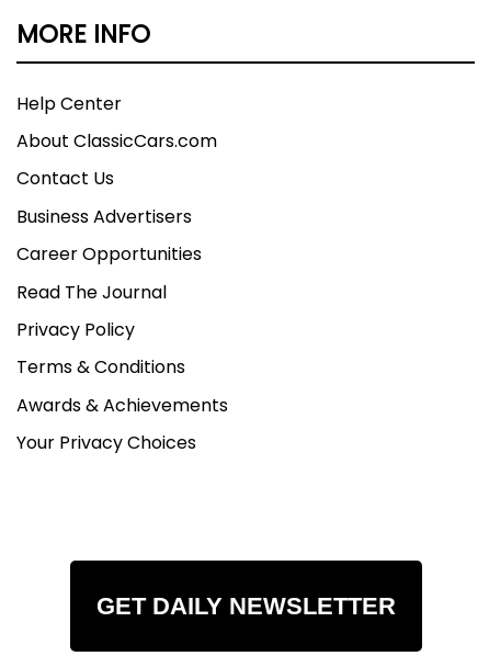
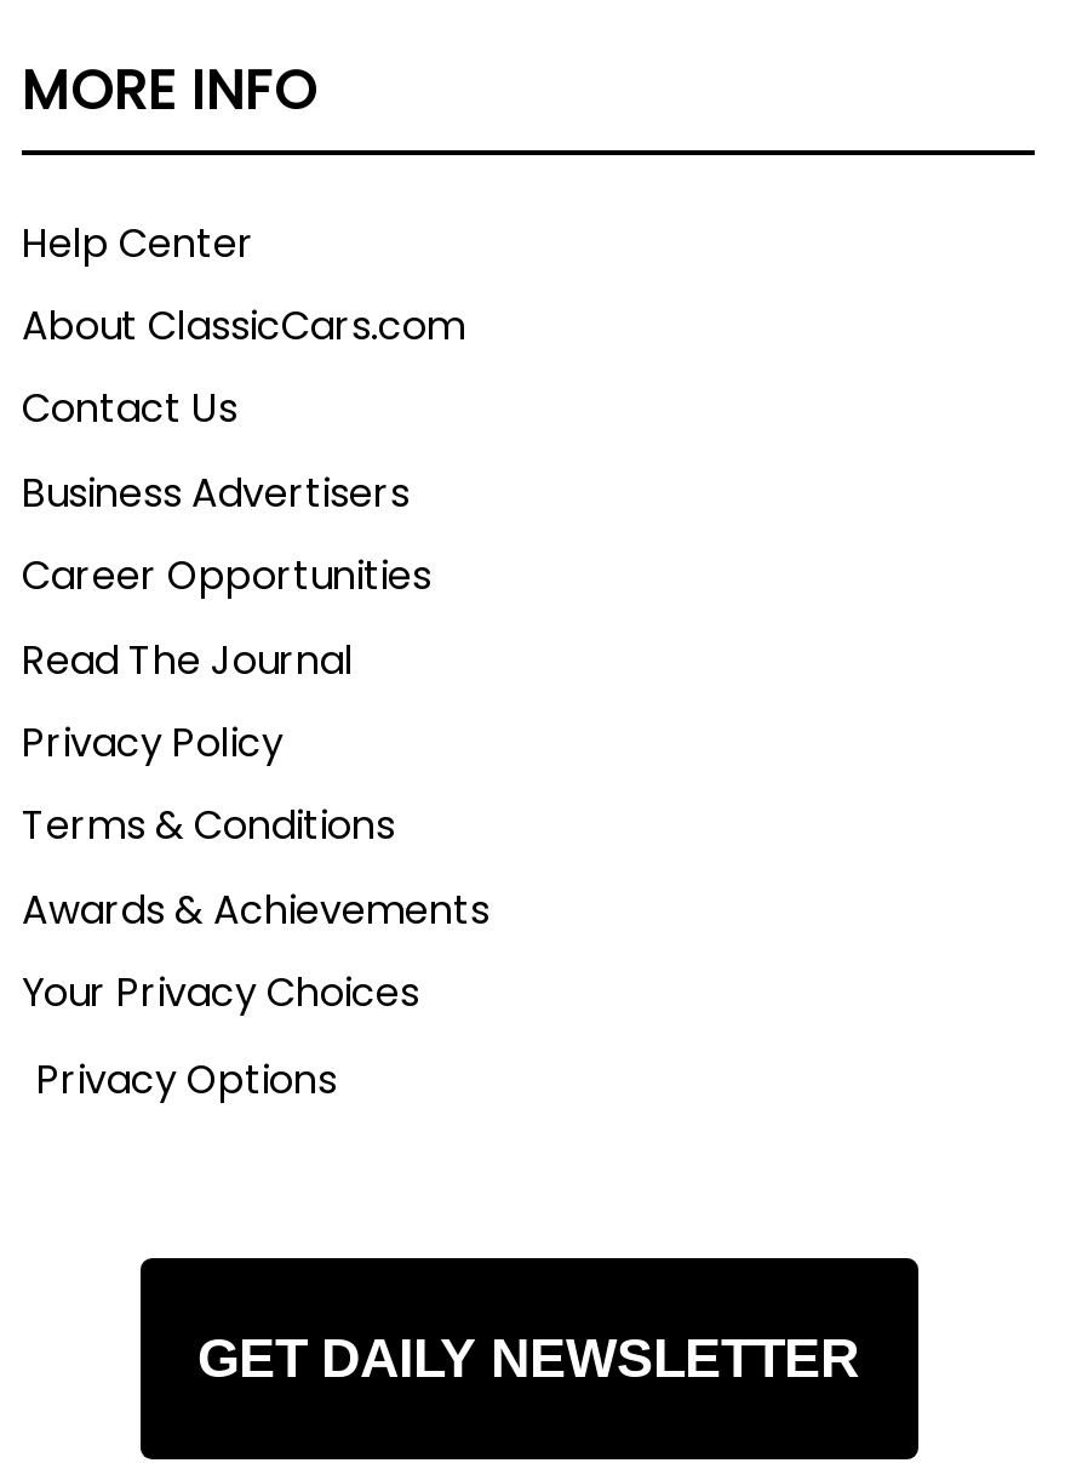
+ Privacy Options
